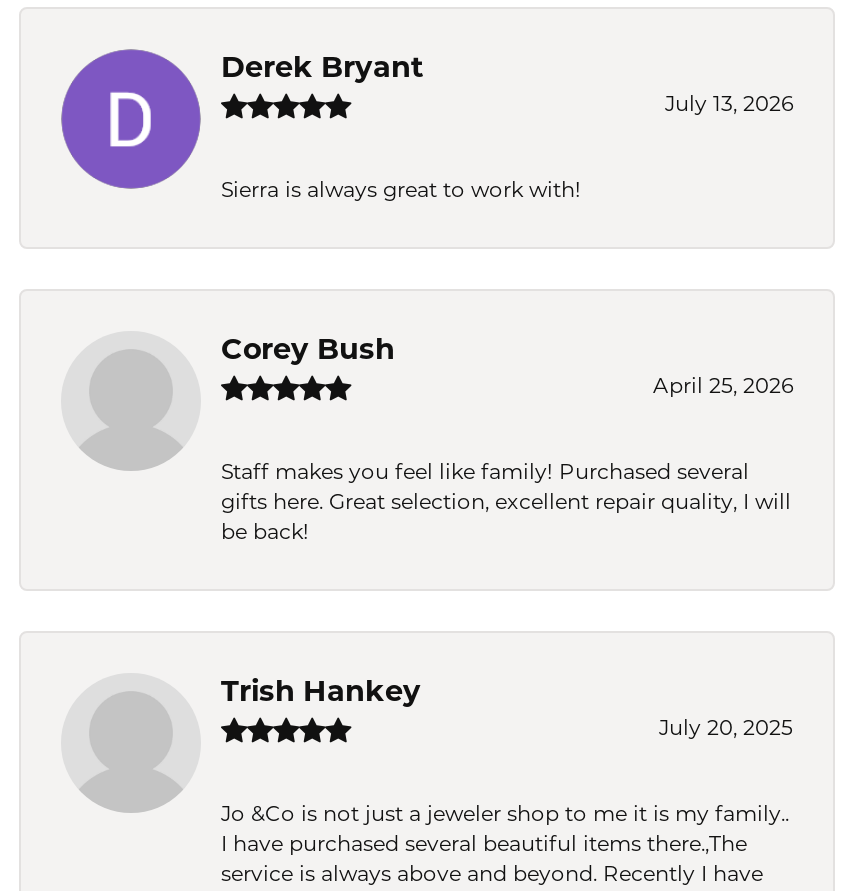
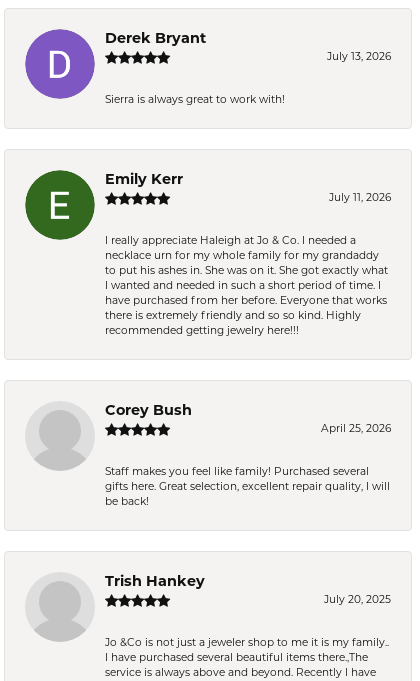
+ [image]
+ Emily Kerr
+ July 11, 2026

+ I really appreciate Haleigh at Jo & Co. I needed a
+ necklace urn for my whole family for my grandaddy
+ to put his ashes in. She was on it. She got exactly what
+ I wanted and needed in such a short period of time. I
+ have purchased from her before. Everyone that works
+ there is extremely friendly and so so kind. Highly
+ recommended getting jewelry here!!!
